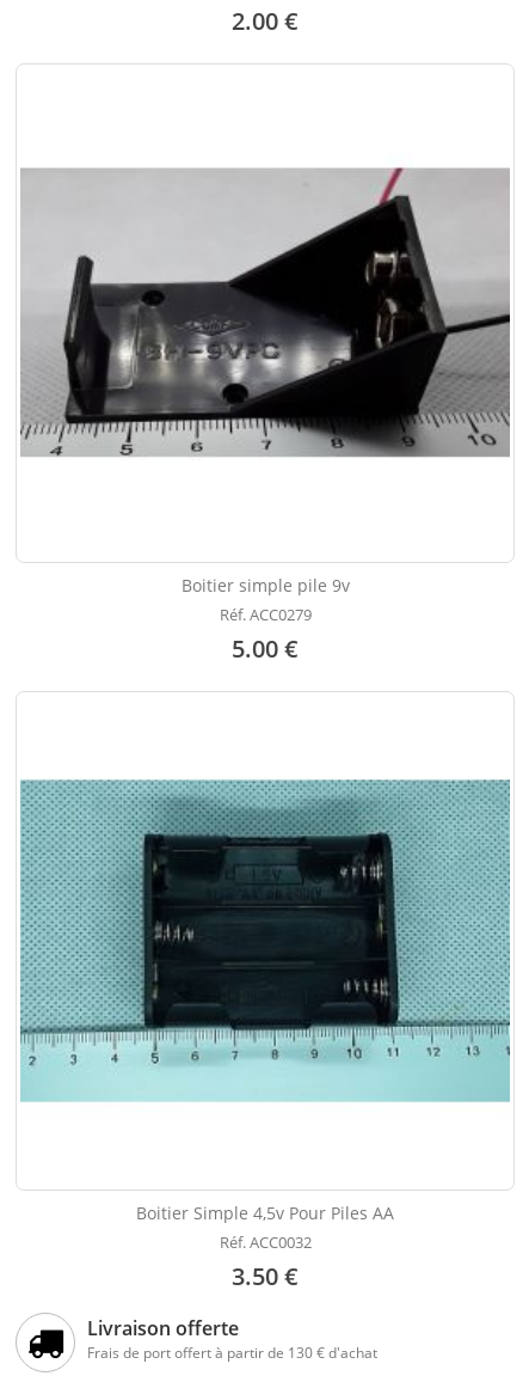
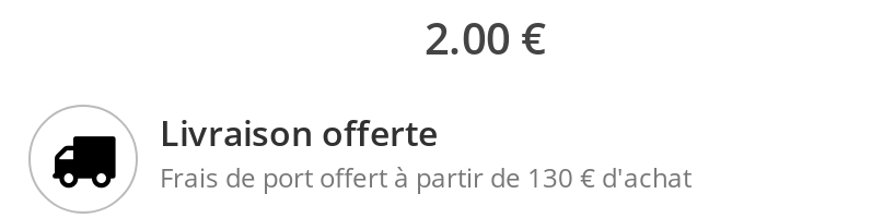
- [image]

- Boitier simple pile 9v
- Réf. ACC0279
- 5.00 €

- [image]

- Boitier Simple 4,5v Pour Piles AA
- Réf. ACC0032
- 3.50 €
